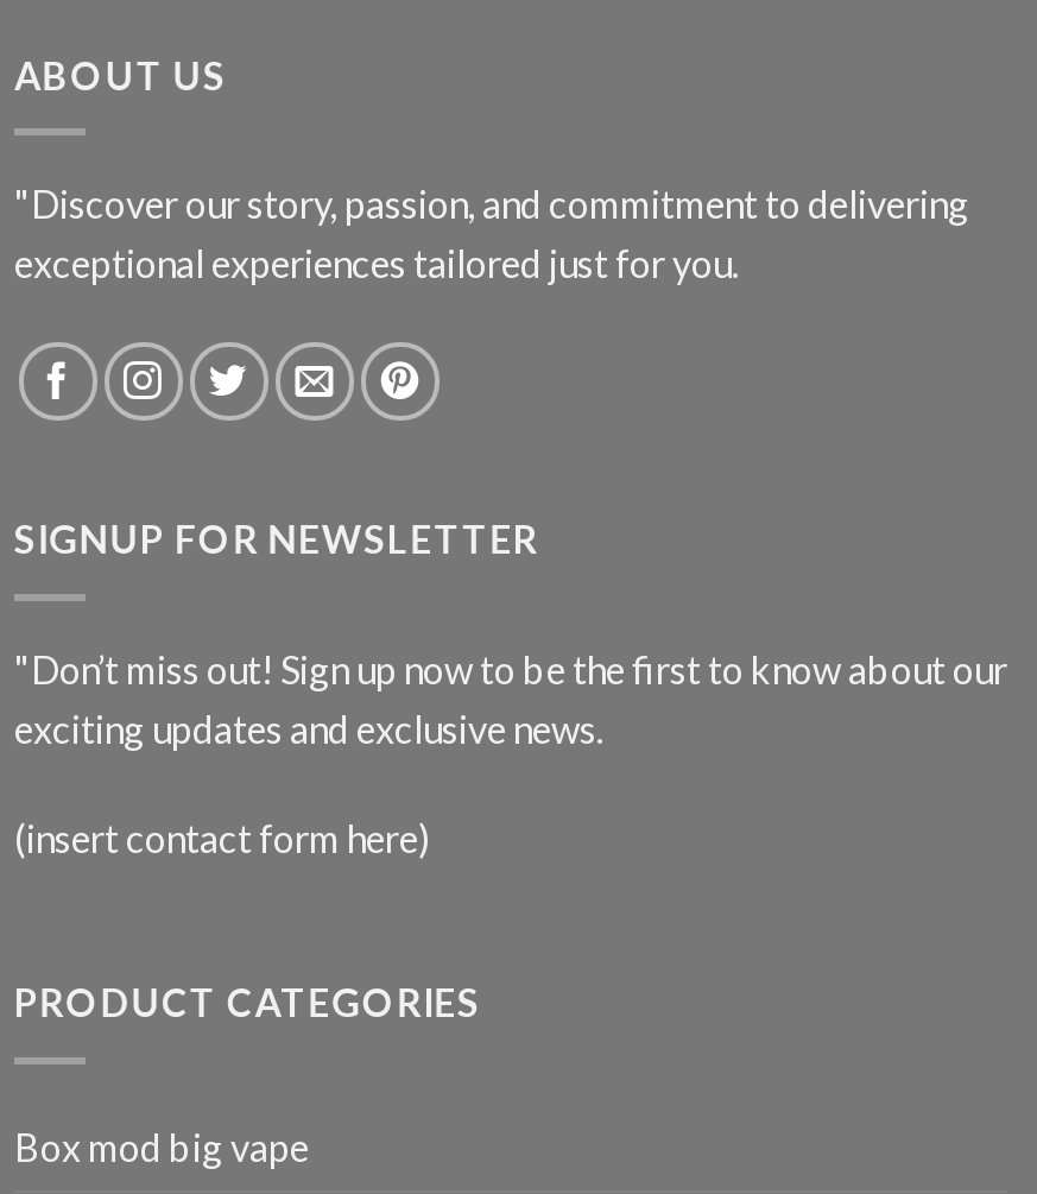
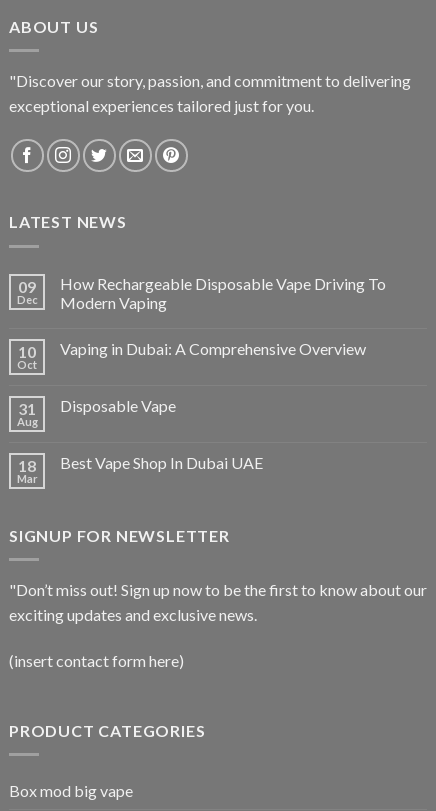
+ LATEST NEWS
+ 09
+ Dec

+ Vaping in Dubai: A Comprehensive Overview
+ 31
+ Aug

+ Disposable Vape
+ 18
+ Mar

+ How Rechargeable Disposable Vape Driving To
+ Modern Vaping
+ 10
+ Oct

+ Best Vape Shop In Dubai UAE
